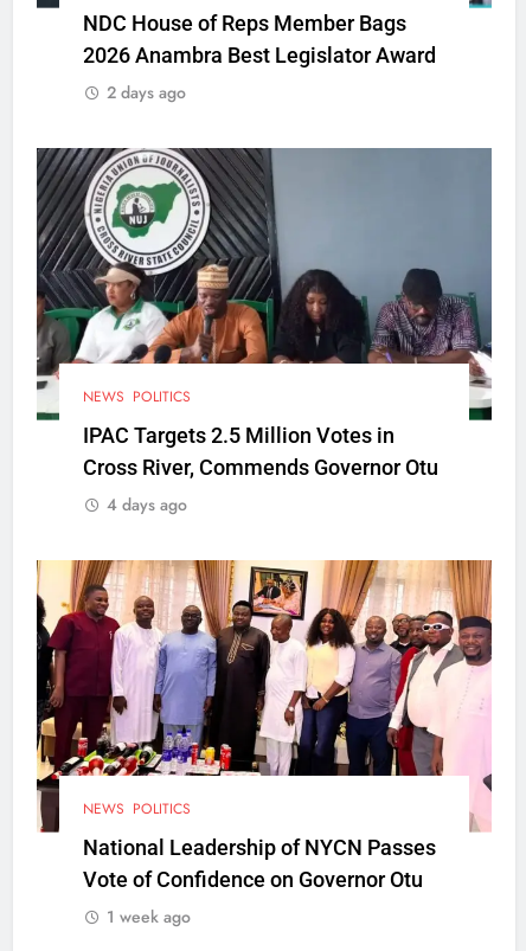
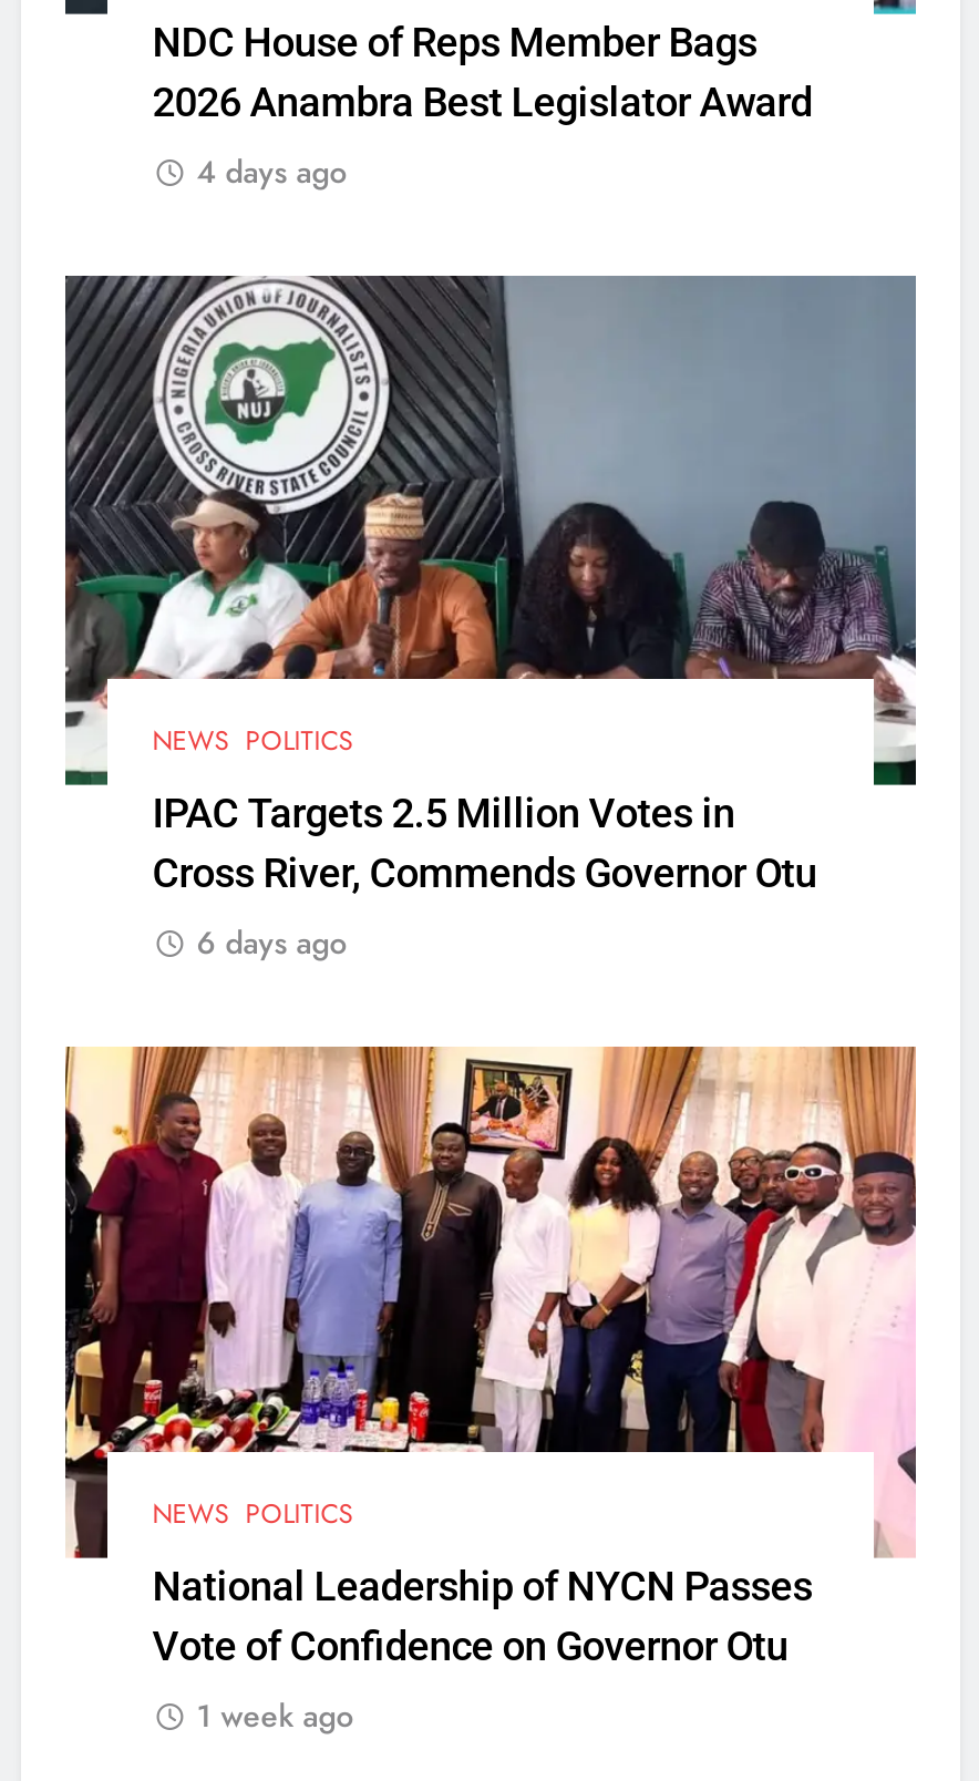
- 2 days ago
+ 4 days ago

- 4 days ago
+ 6 days ago
